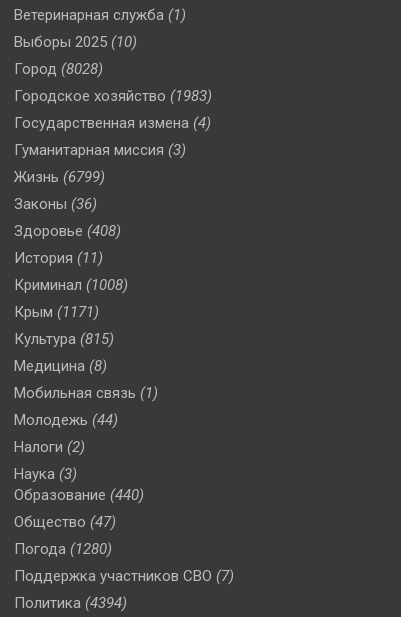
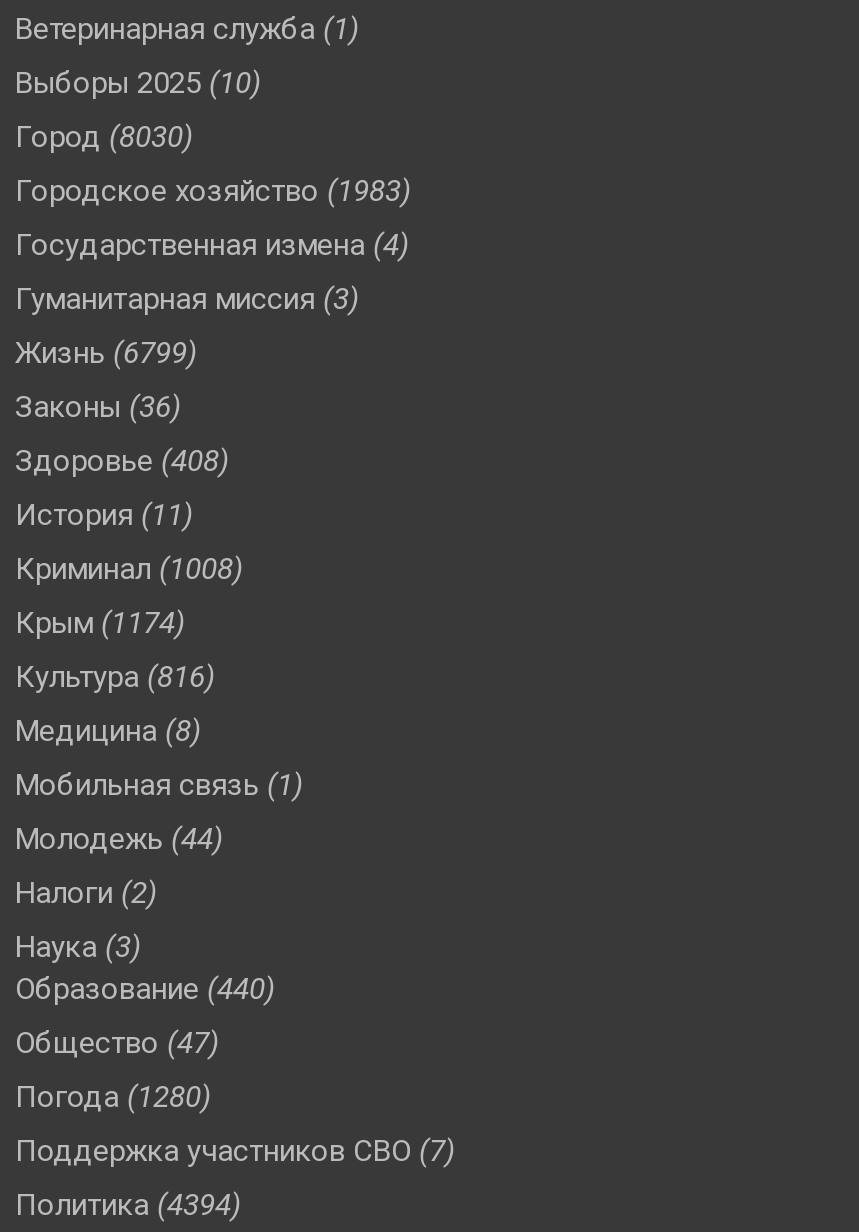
- Город (8028)
+ Город (8030)

- Крым (1171)
+ Крым (1174)

- Культура (815)
+ Культура (816)
